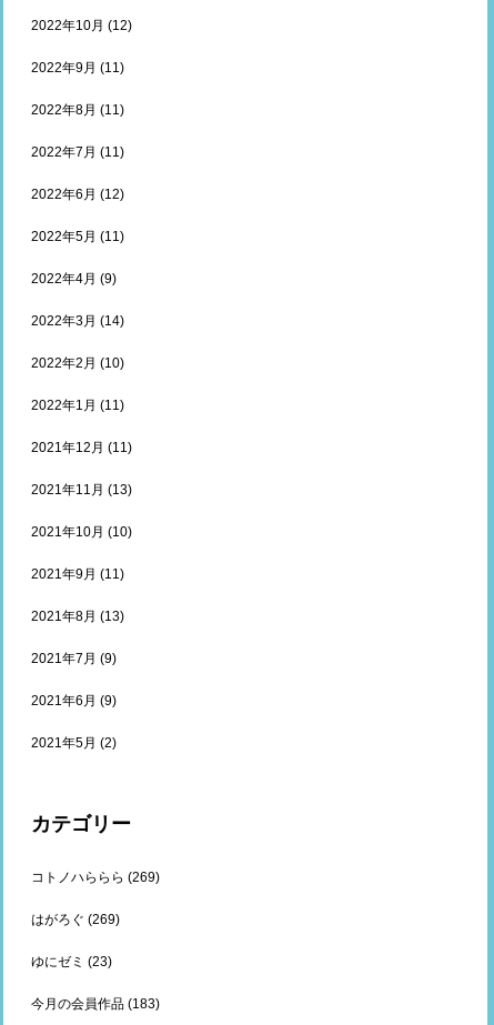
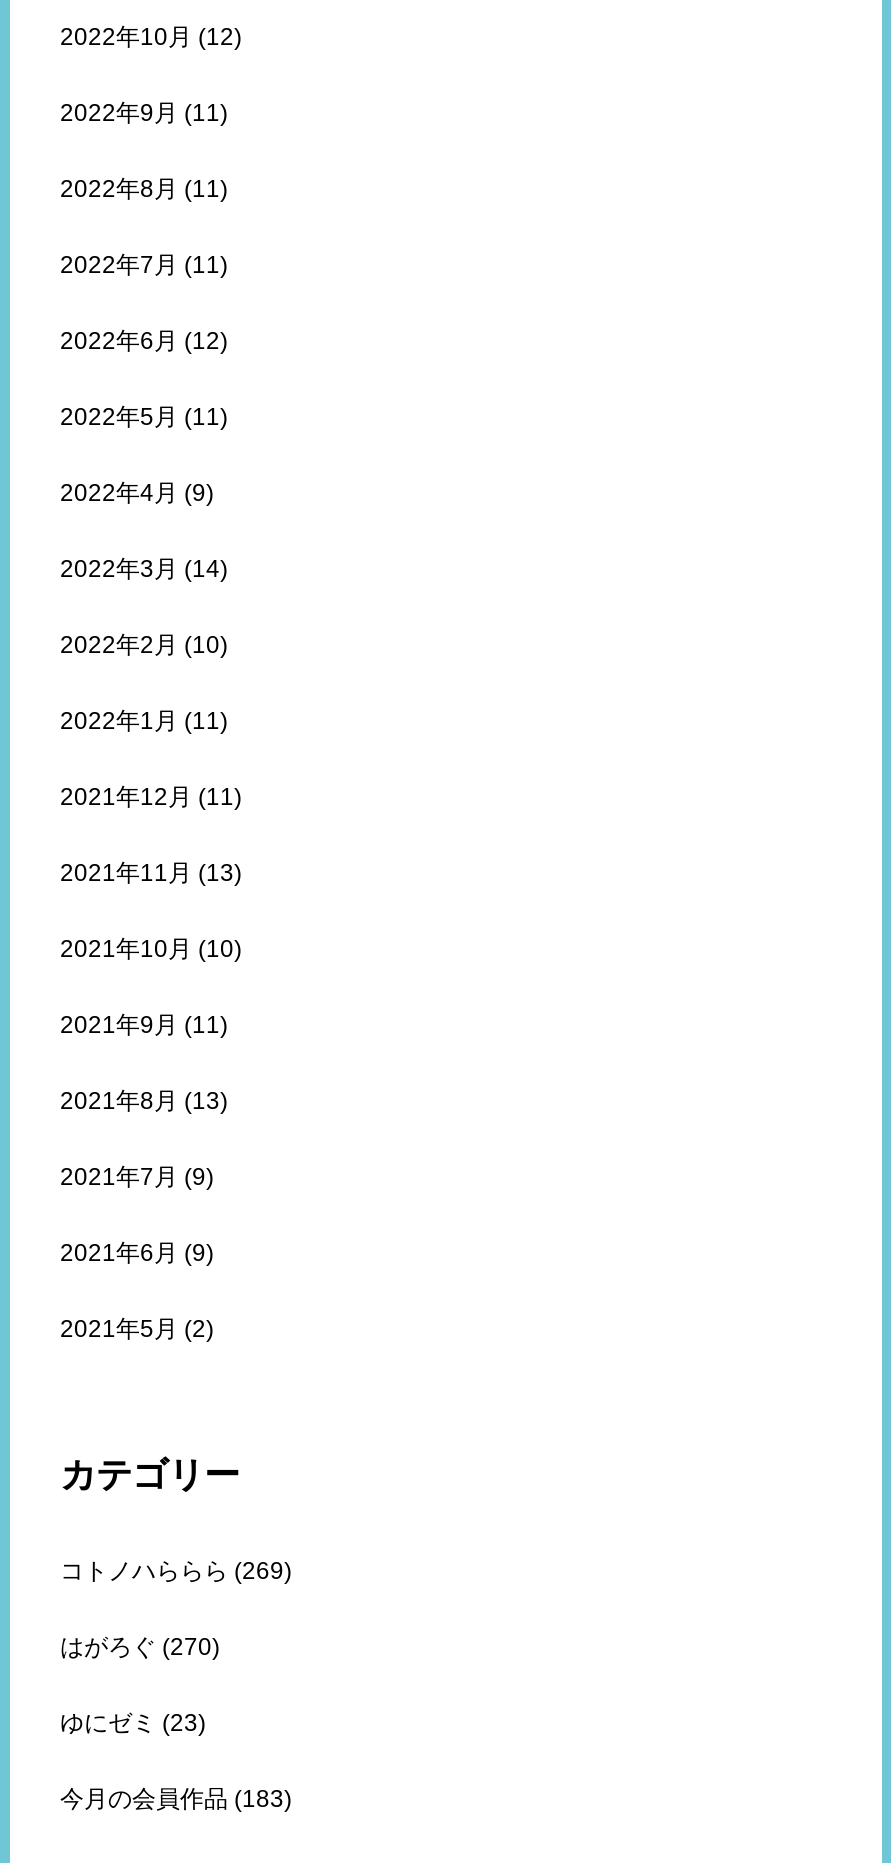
- はがろぐ(269)
+ はがろぐ(270)
